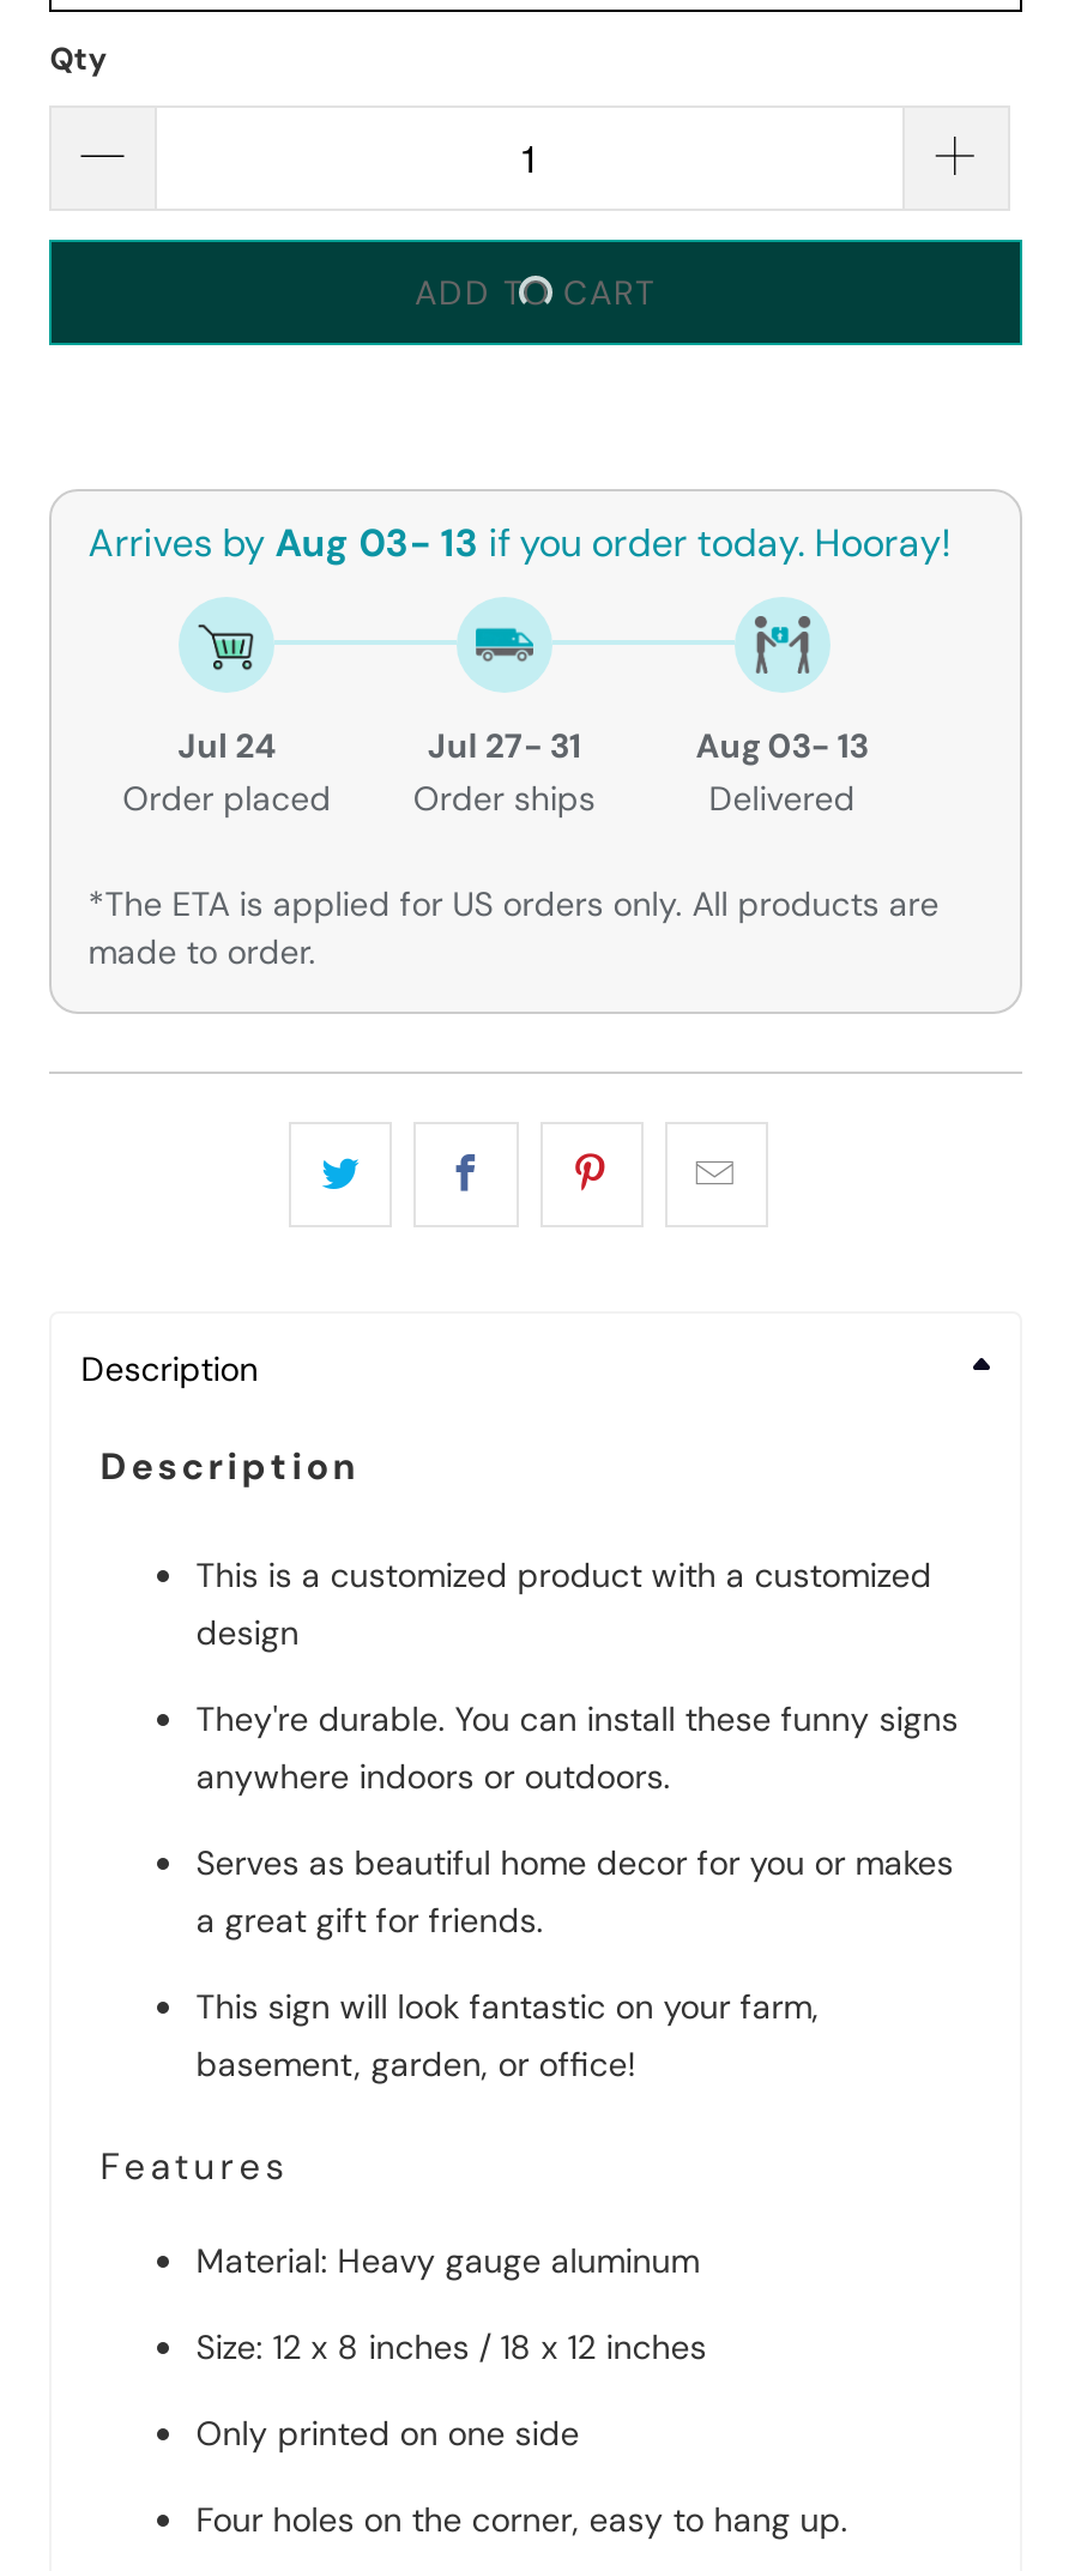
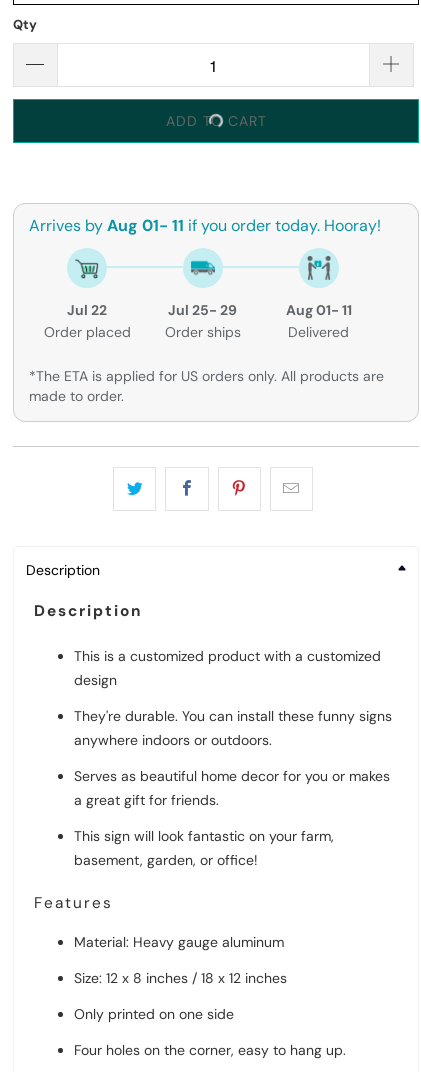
- Arrives by Aug 03- 13 if you order today. Hooray!
+ Arrives by Aug 01- 11 if you order today. Hooray!

- Jul 24
+ Jul 22

- Jul 27- 31
+ Jul 25- 29

- Aug 03- 13
+ Aug 01- 11
